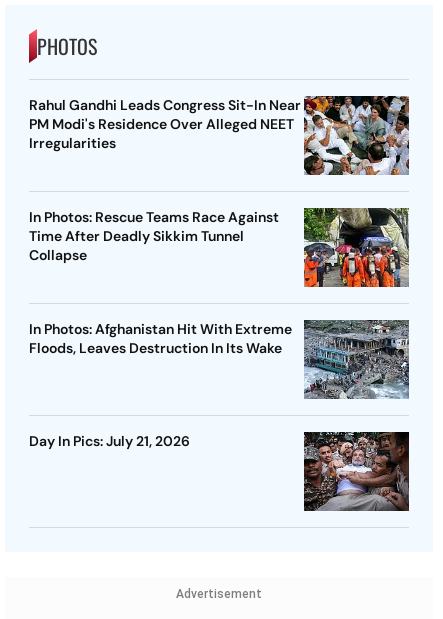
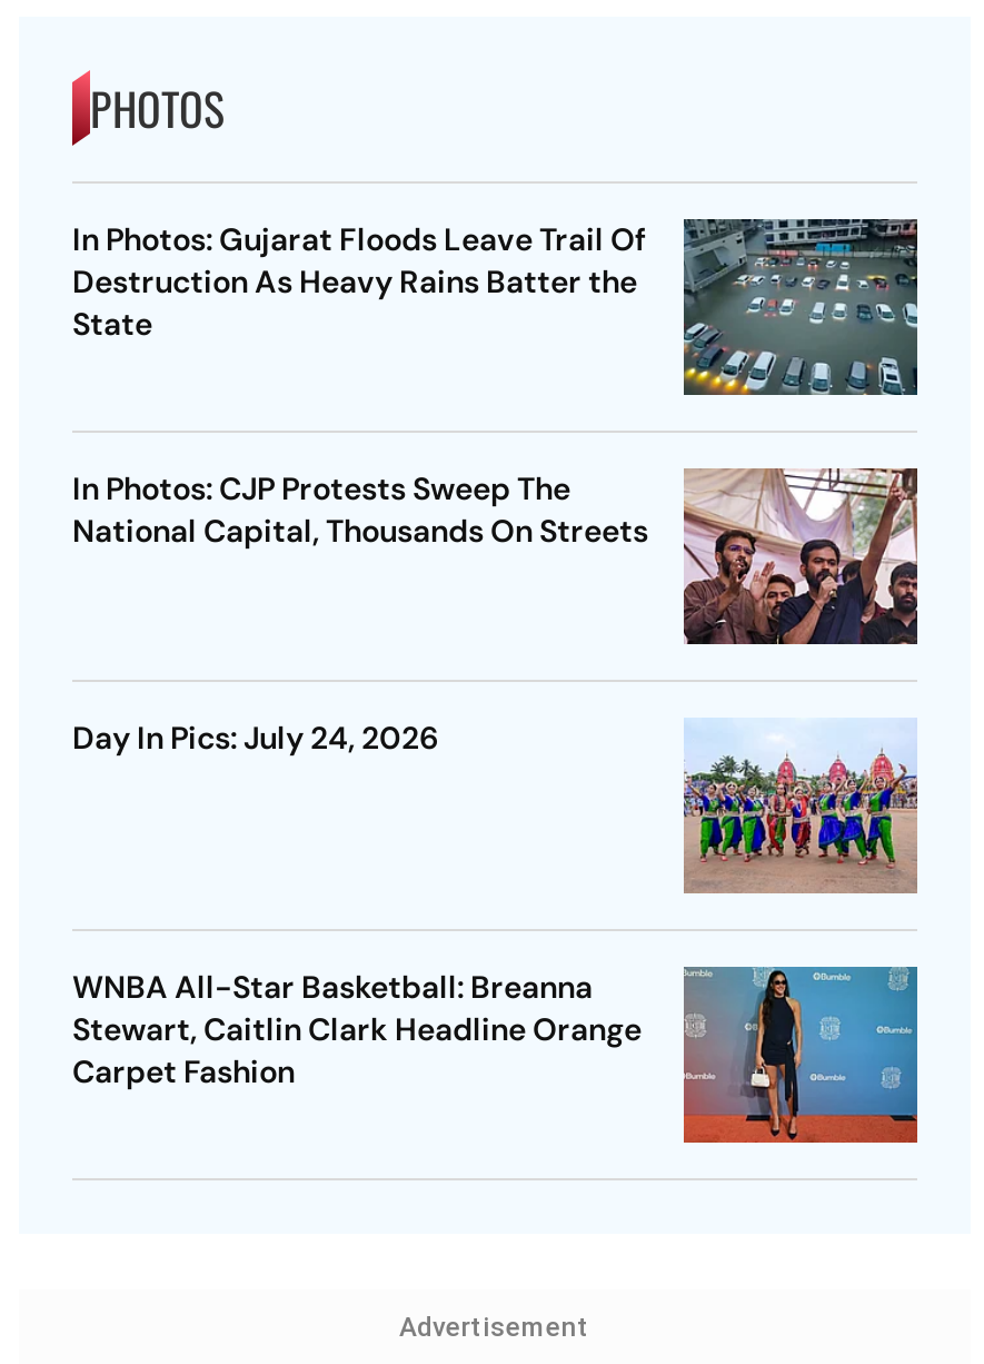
- [image]
- Rahul Gandhi Leads Congress Sit-In Near
- PM Modi's Residence Over Alleged NEET
- Irregularities
+ [image]
+ In Photos: Gujarat Floods Leave Trail Of
+ Destruction As Heavy Rains Batter the
+ State

- [image]
- In Photos: Rescue Teams Race Against
- Time After Deadly Sikkim Tunnel
- Collapse
+ [image]
+ In Photos: CJP Protests Sweep The
+ National Capital, Thousands On Streets

- In Photos: Afghanistan Hit With Extreme
- Floods, Leaves Destruction In Its Wake
+ Day In Pics: July 24, 2026

- [image]
+ [image]

- Day In Pics: July 21, 2026
+ WNBA All-Star Basketball: Breanna
+ Stewart, Caitlin Clark Headline Orange
+ Carpet Fashion

- [image]
+ [image]
